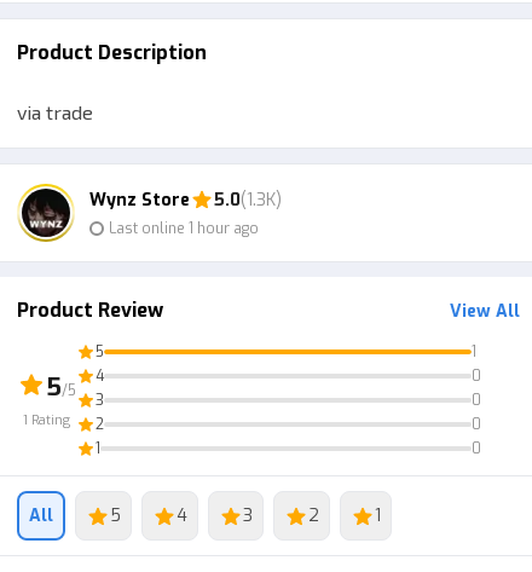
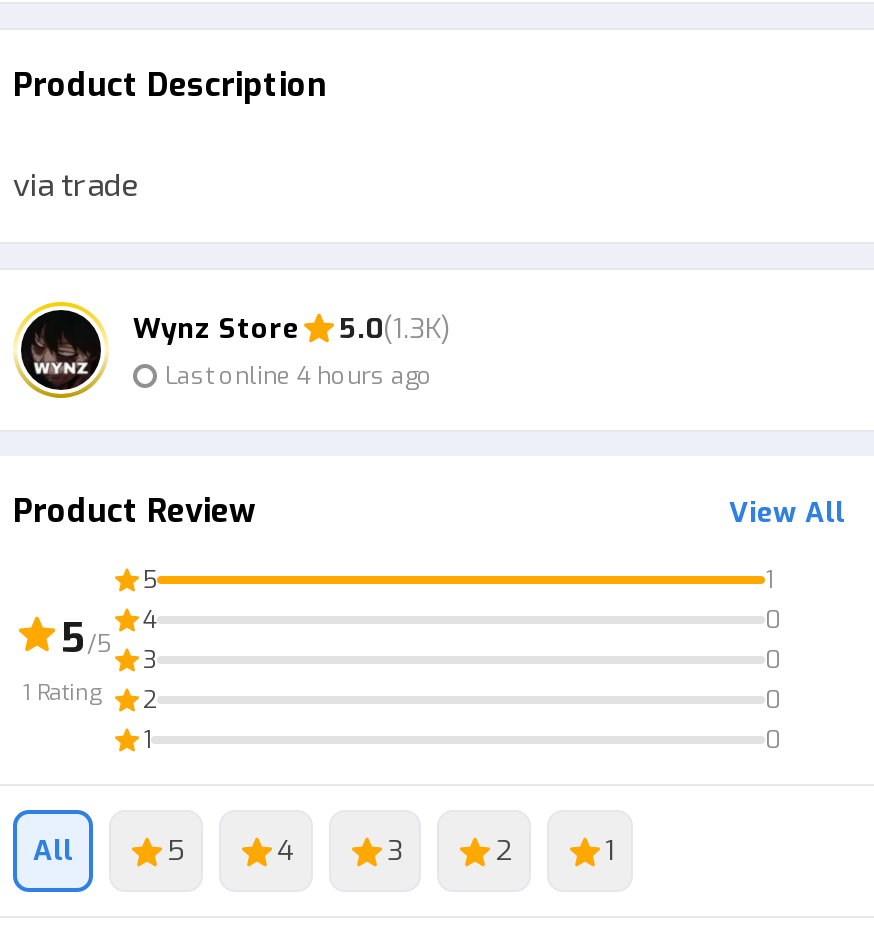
- Last online 1 hour ago
+ Last online 4 hours ago
